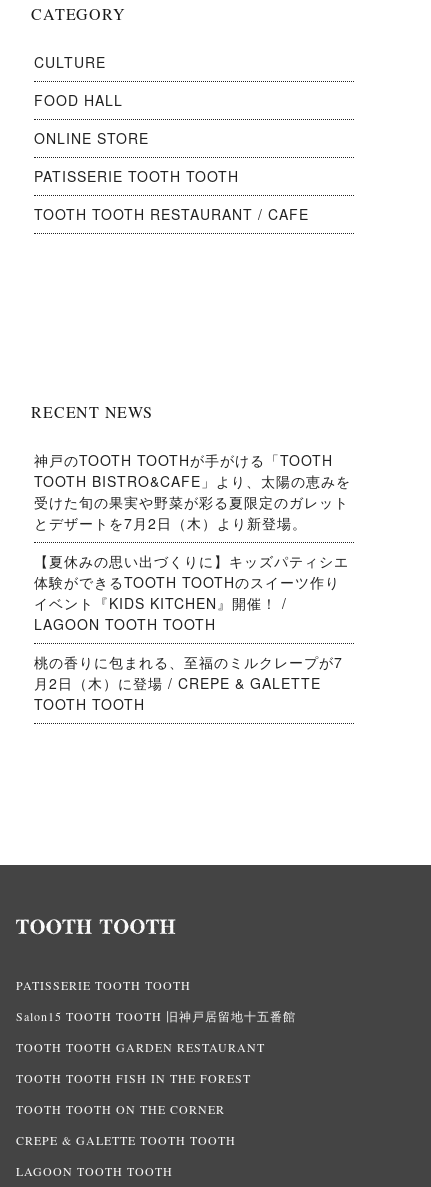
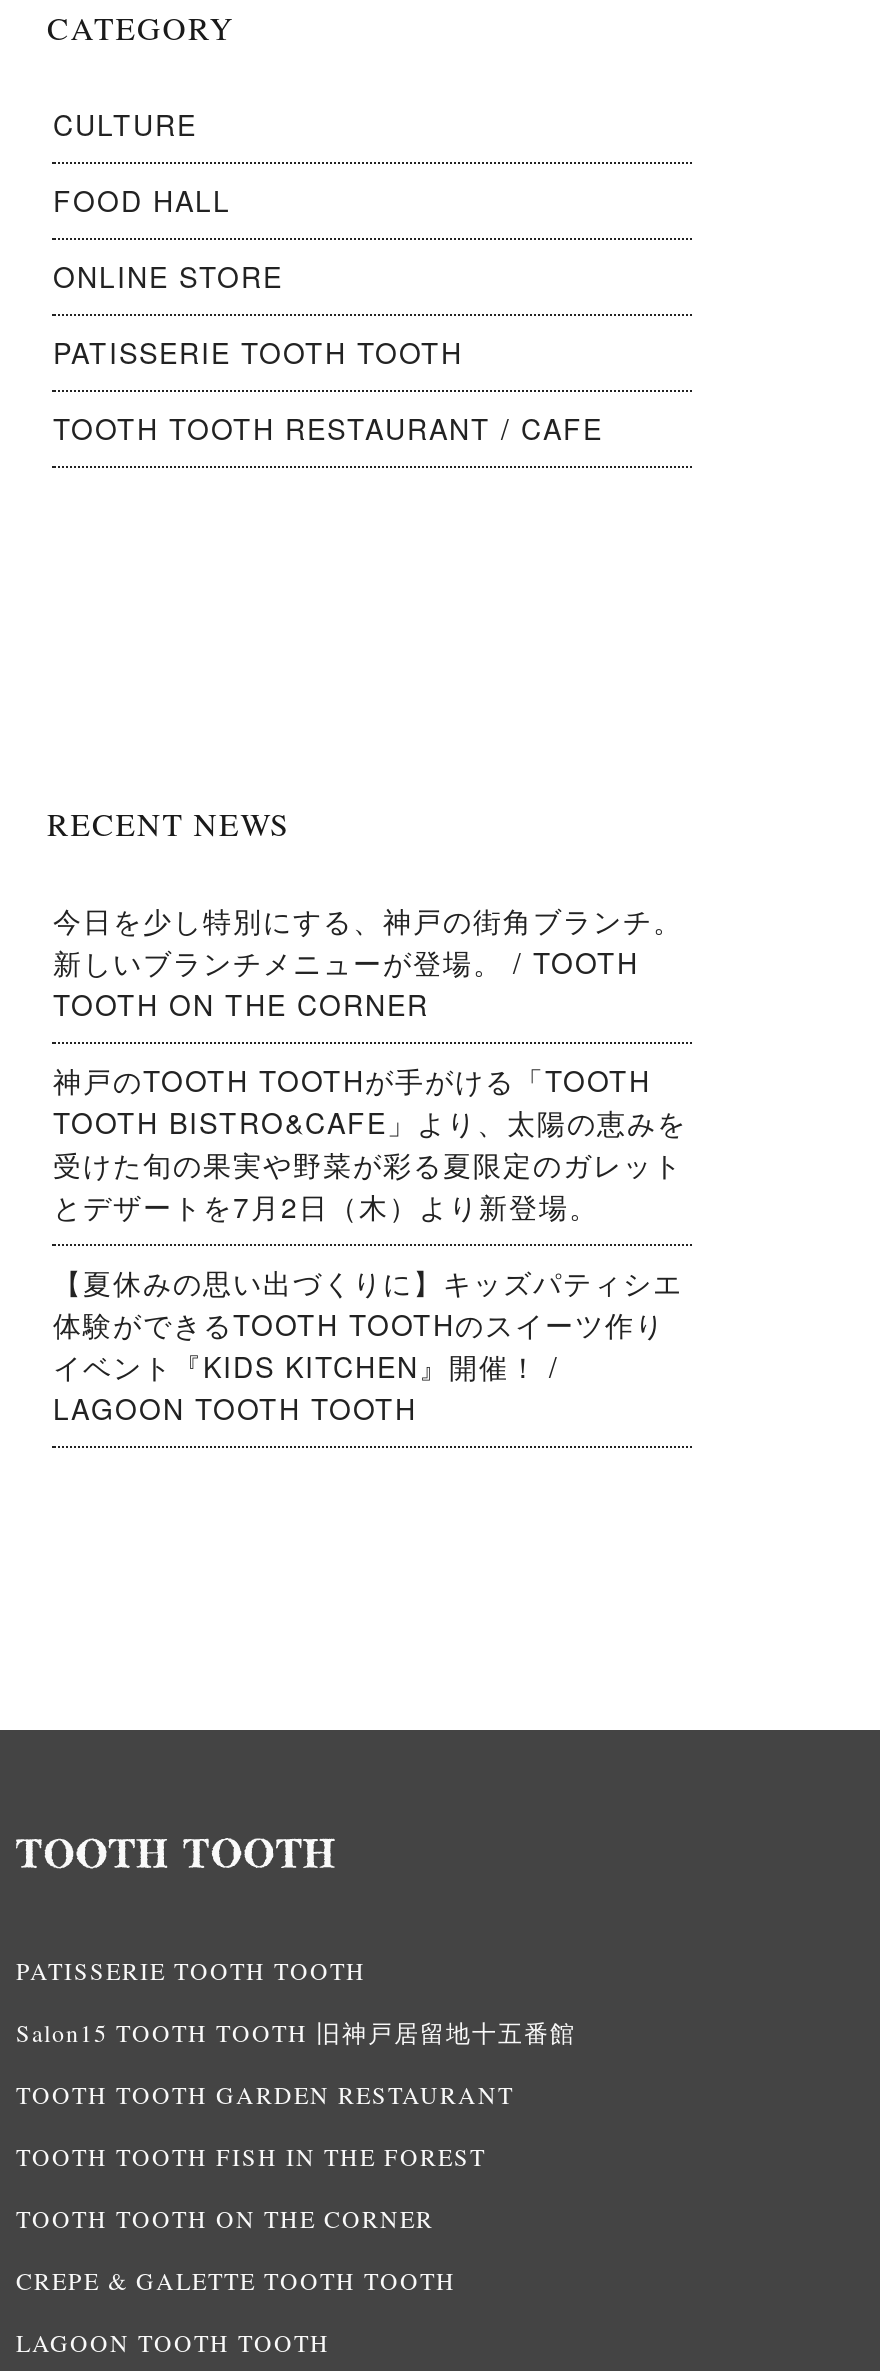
+ 今日を少し特別にする、神戸の街角ブランチ。
+ 新しいブランチメニューが登場。 / TOOTH
+ TOOTH ON THE CORNER

moved down: 神戸のTOOTH TOOTHが手がける「TOOTH | TOOTH BISTRO&CAFE」より、太陽の恵みを | 受けた旬の果実や野菜が彩る夏限定のガレット | とデザートを7月2日（木）より新登場。 | 【夏休みの思い出づくりに】キッズパティシエ | 体験ができるTOOTH TOOTHのスイーツ作り | LAGOON TOOTH TOOTH

- 桃の香りに包まれる、至福のミルクレープが7
- 月2日（木）に登場 / CREPE & GALETTE
- TOOTH TOOTH
